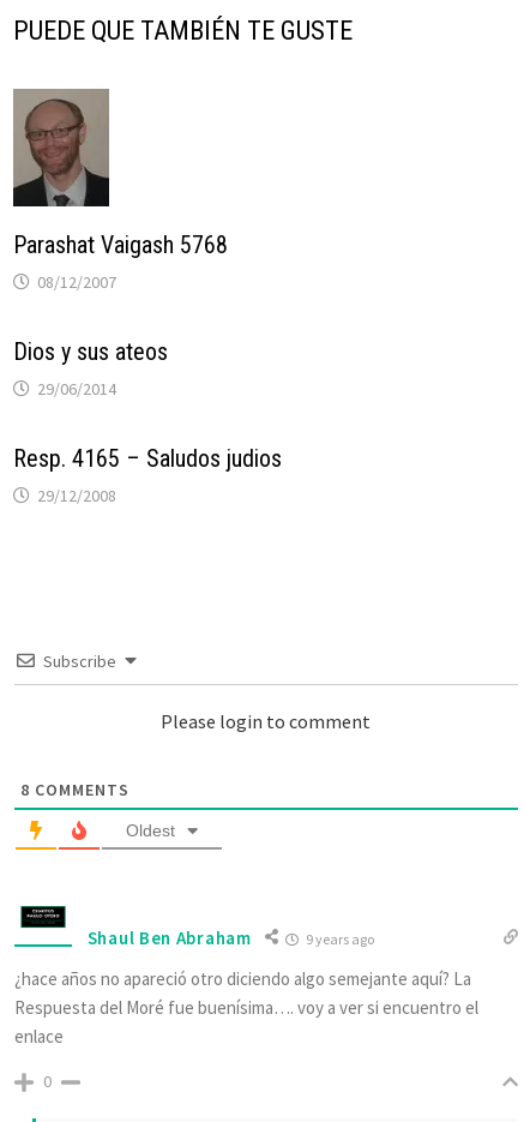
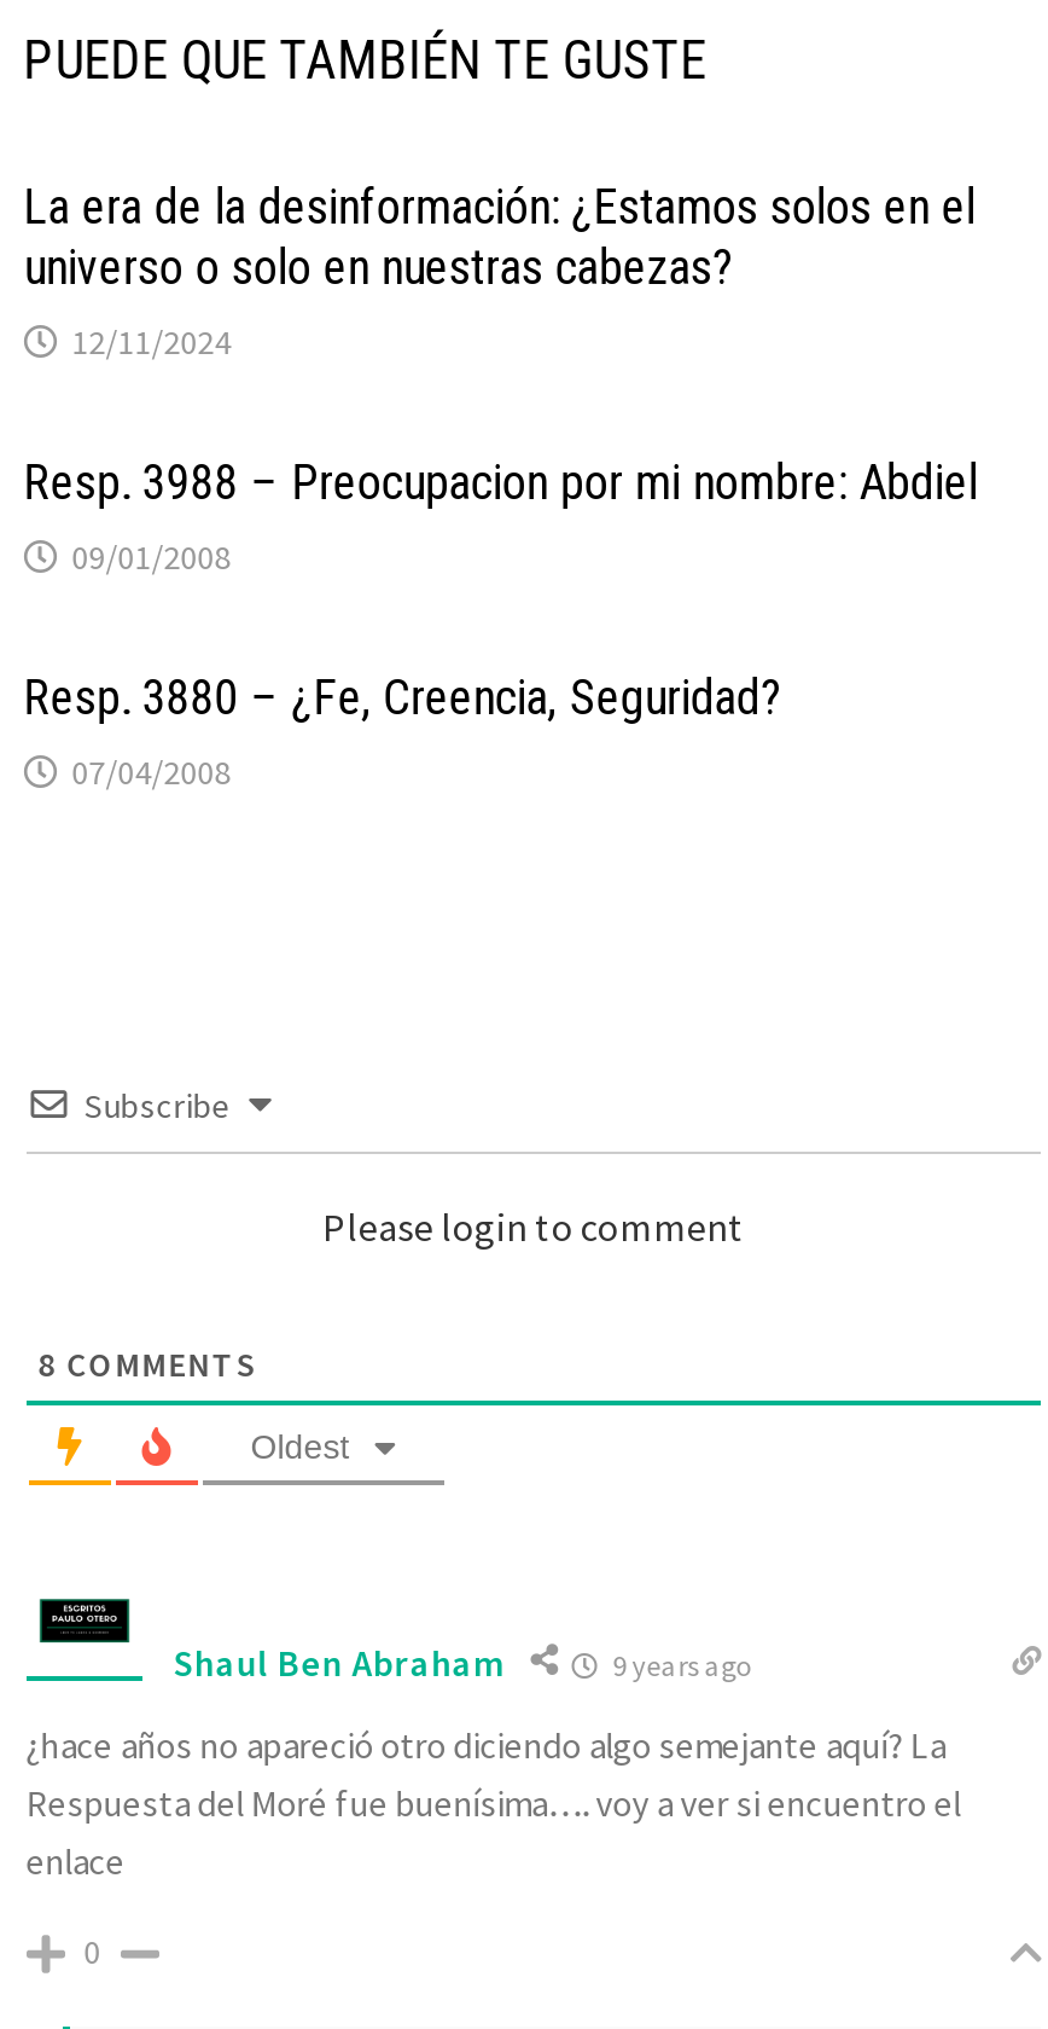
- Parashat Vaigash 5768
- 08/12/2007
+ La era de la desinformación: ¿Estamos solos en el
+ universo o solo en nuestras cabezas?
+ 12/11/2024

- Dios y sus ateos
- 29/06/2014
+ Resp. 3988 – Preocupacion por mi nombre: Abdiel
+ 09/01/2008

- Resp. 4165 – Saludos judios
- 29/12/2008
+ Resp. 3880 – ¿Fe, Creencia, Seguridad?
+ 07/04/2008
